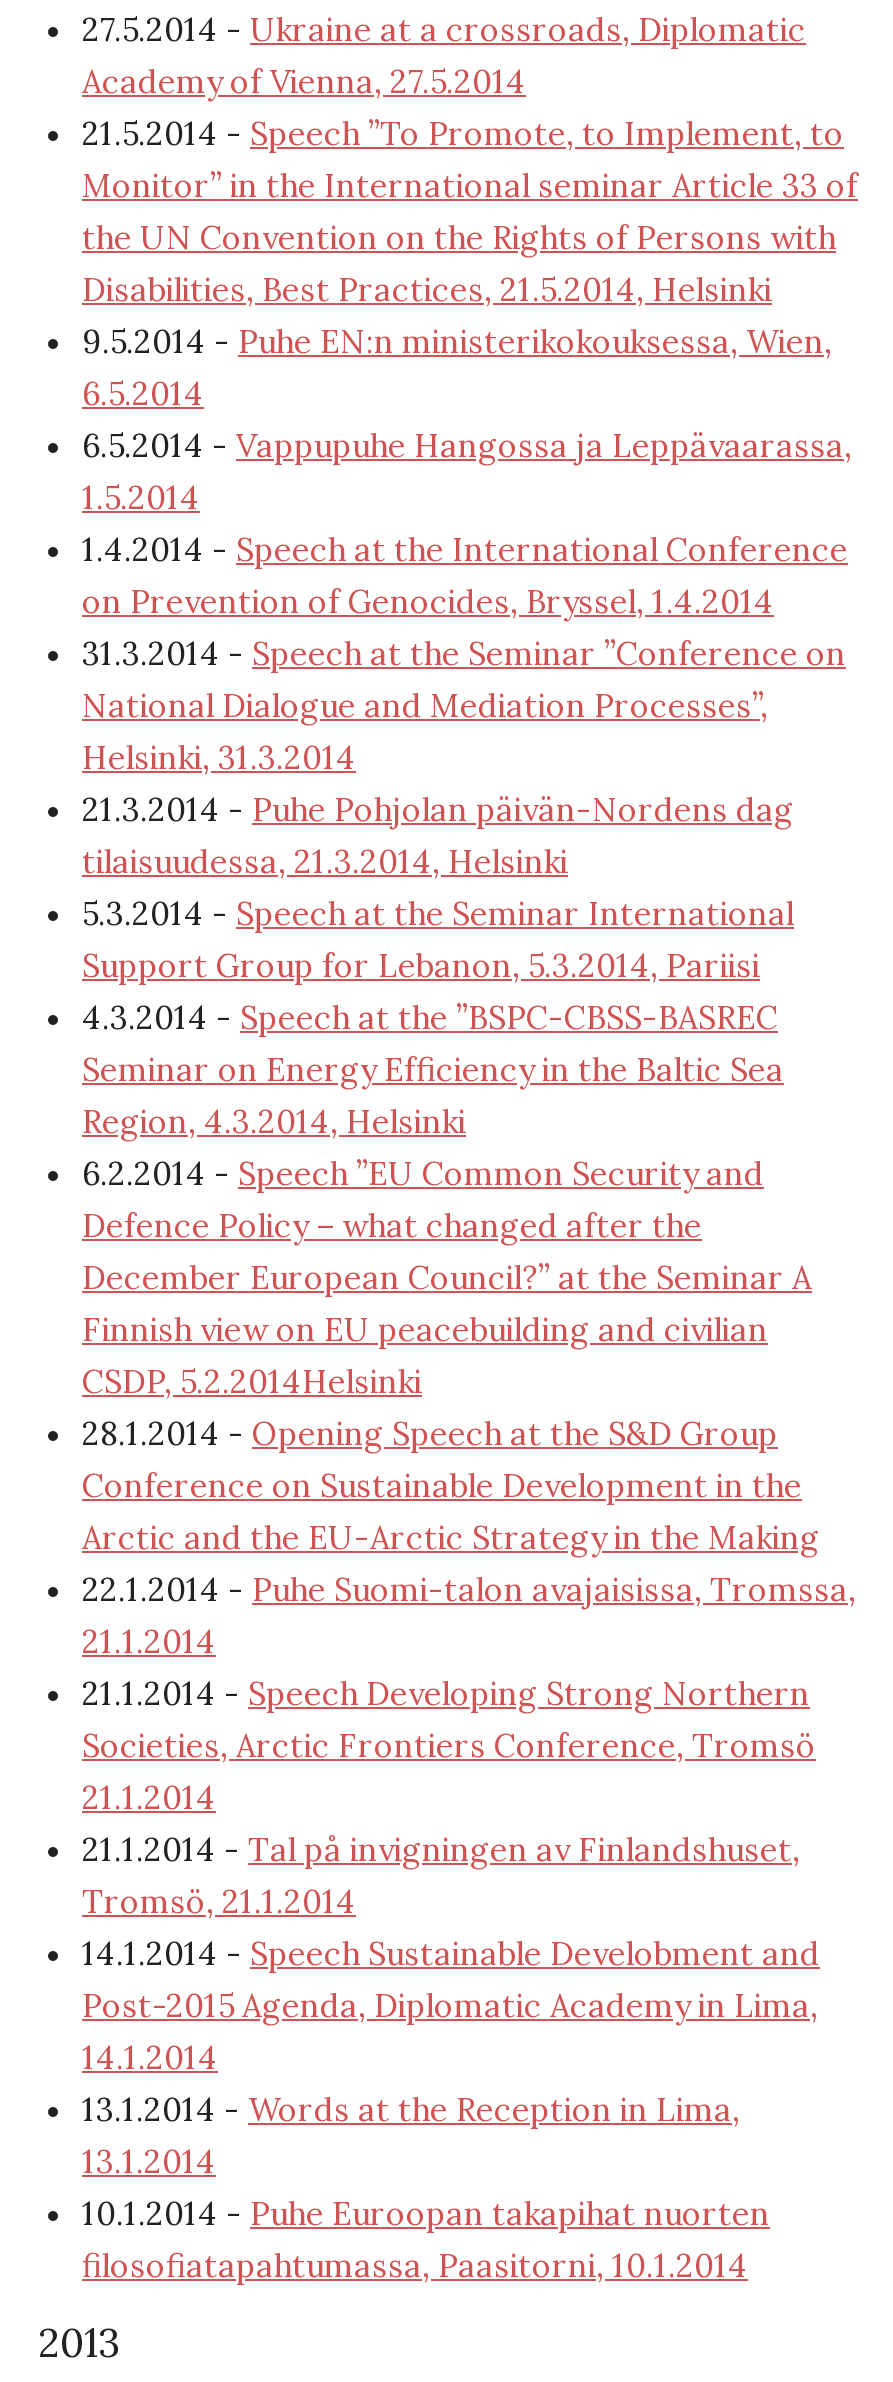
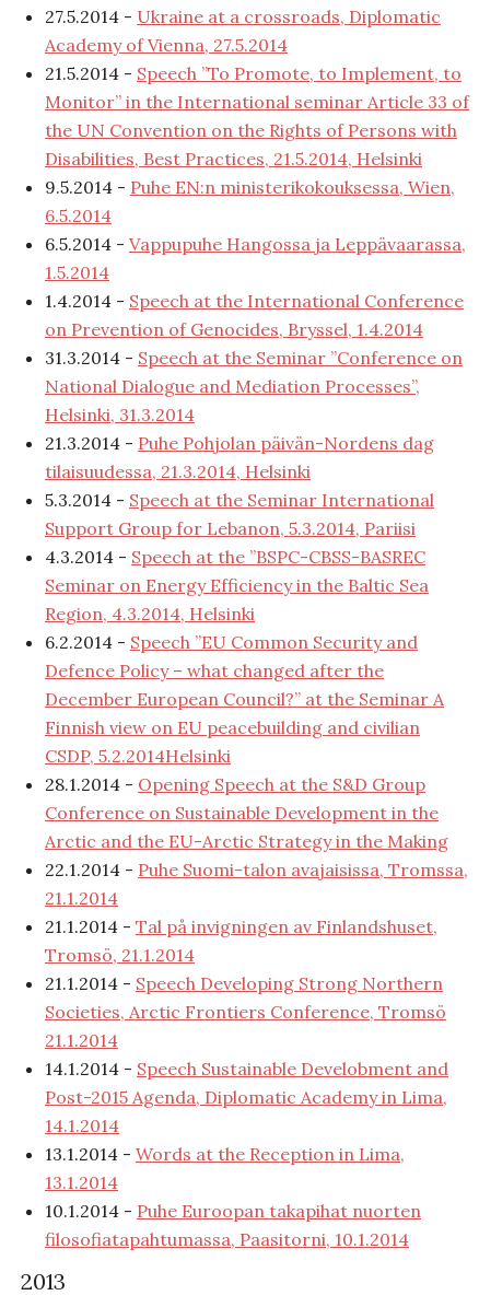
moved down: 21.1.2014 - Speech Developing Strong Northern | Societies, Arctic Frontiers Conference, Tromsö | 21.1.2014

moved up: 21.1.2014 - Tal på invigningen av Finlandshuset, | Tromsö, 21.1.2014
